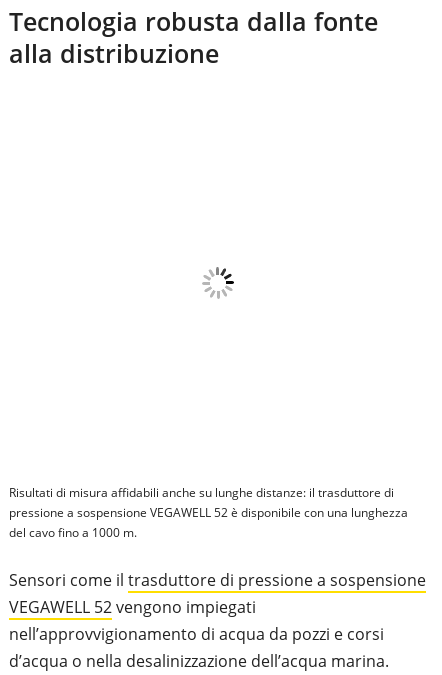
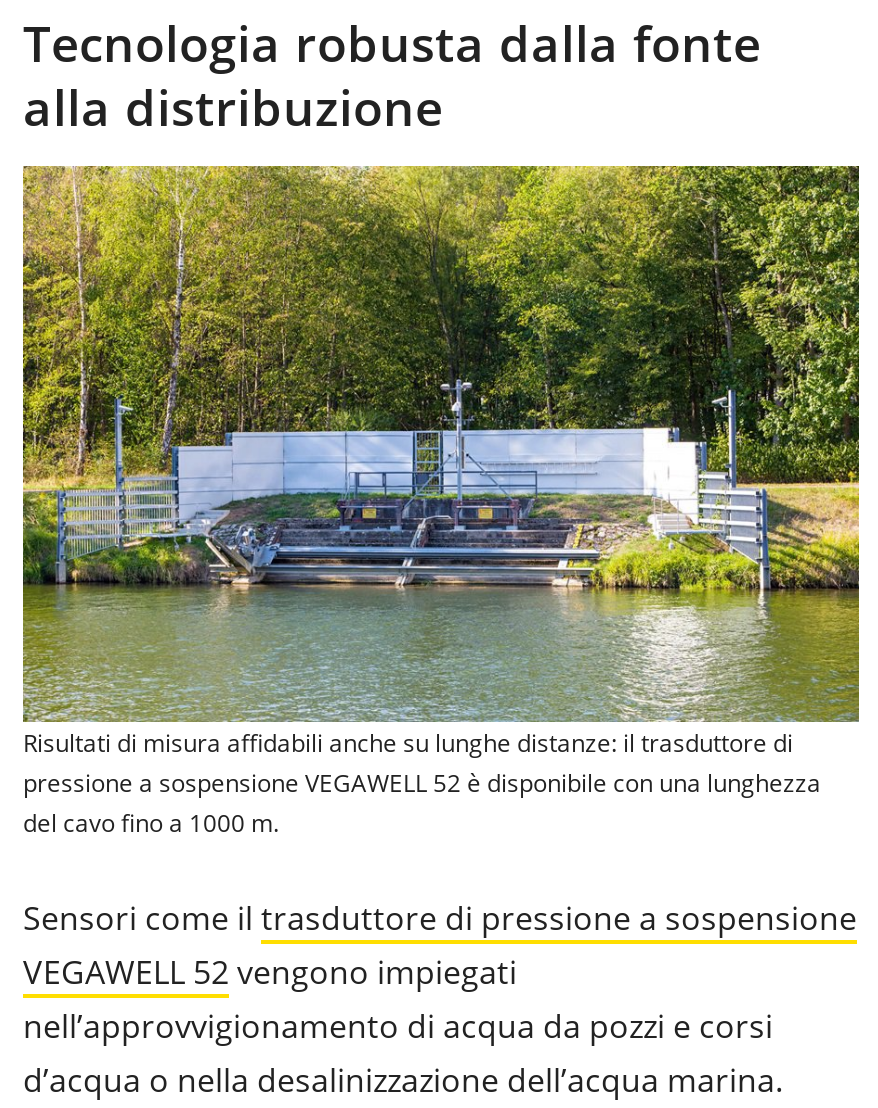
+ [image]
